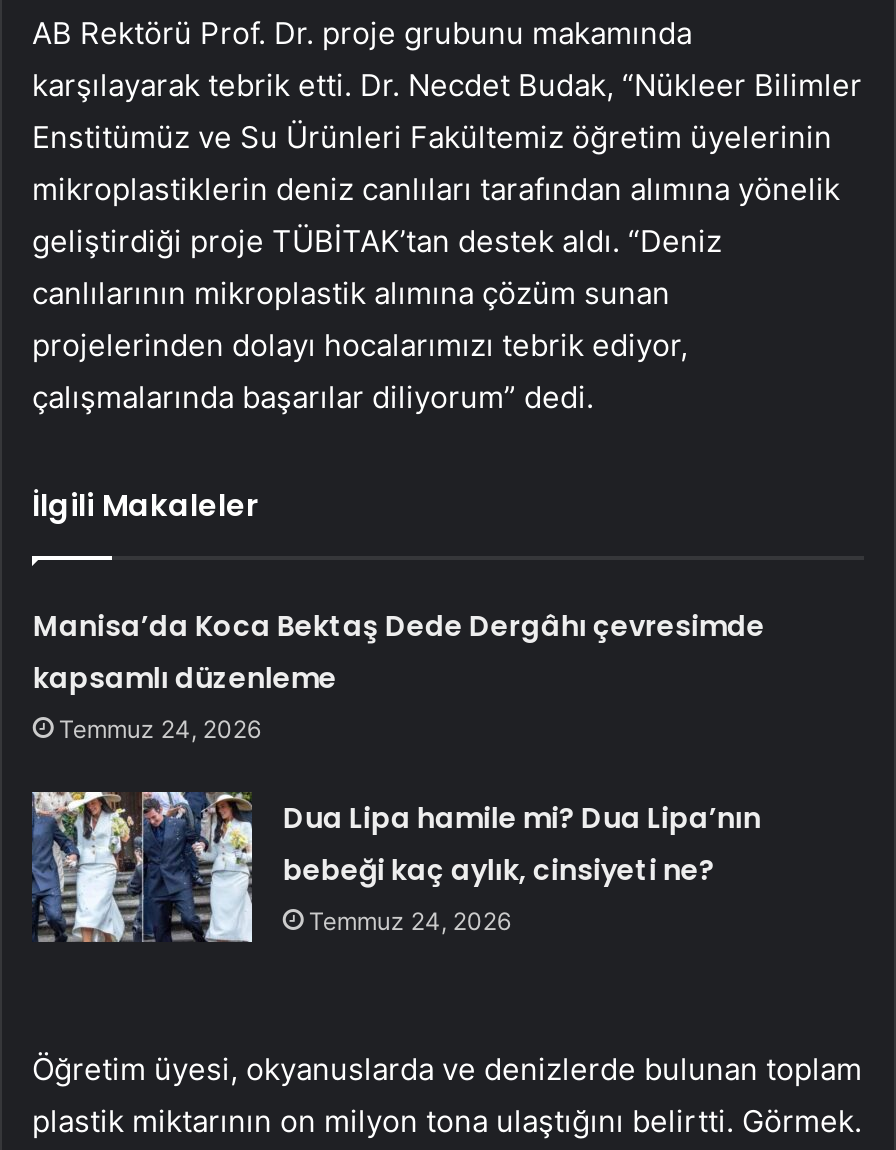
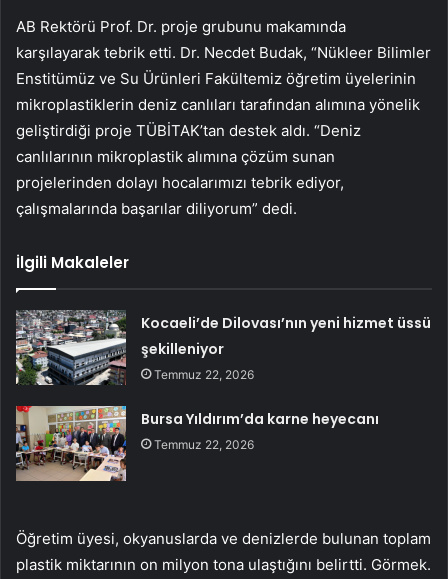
- Manisa’da Koca Bektaş Dede Dergâhı çevresimde
- kapsamlı düzenleme
- Temmuz 24, 2026
+ Kocaeli’de Dilovası’nın yeni hizmet üssü
+ şekilleniyor
+ Temmuz 22, 2026

- [image]
- Dua Lipa hamile mi? Dua Lipa’nın
- bebeği kaç aylık, cinsiyeti ne?
- Temmuz 24, 2026
+ [image]
+ Bursa Yıldırım’da karne heyecanı
+ Temmuz 22, 2026
